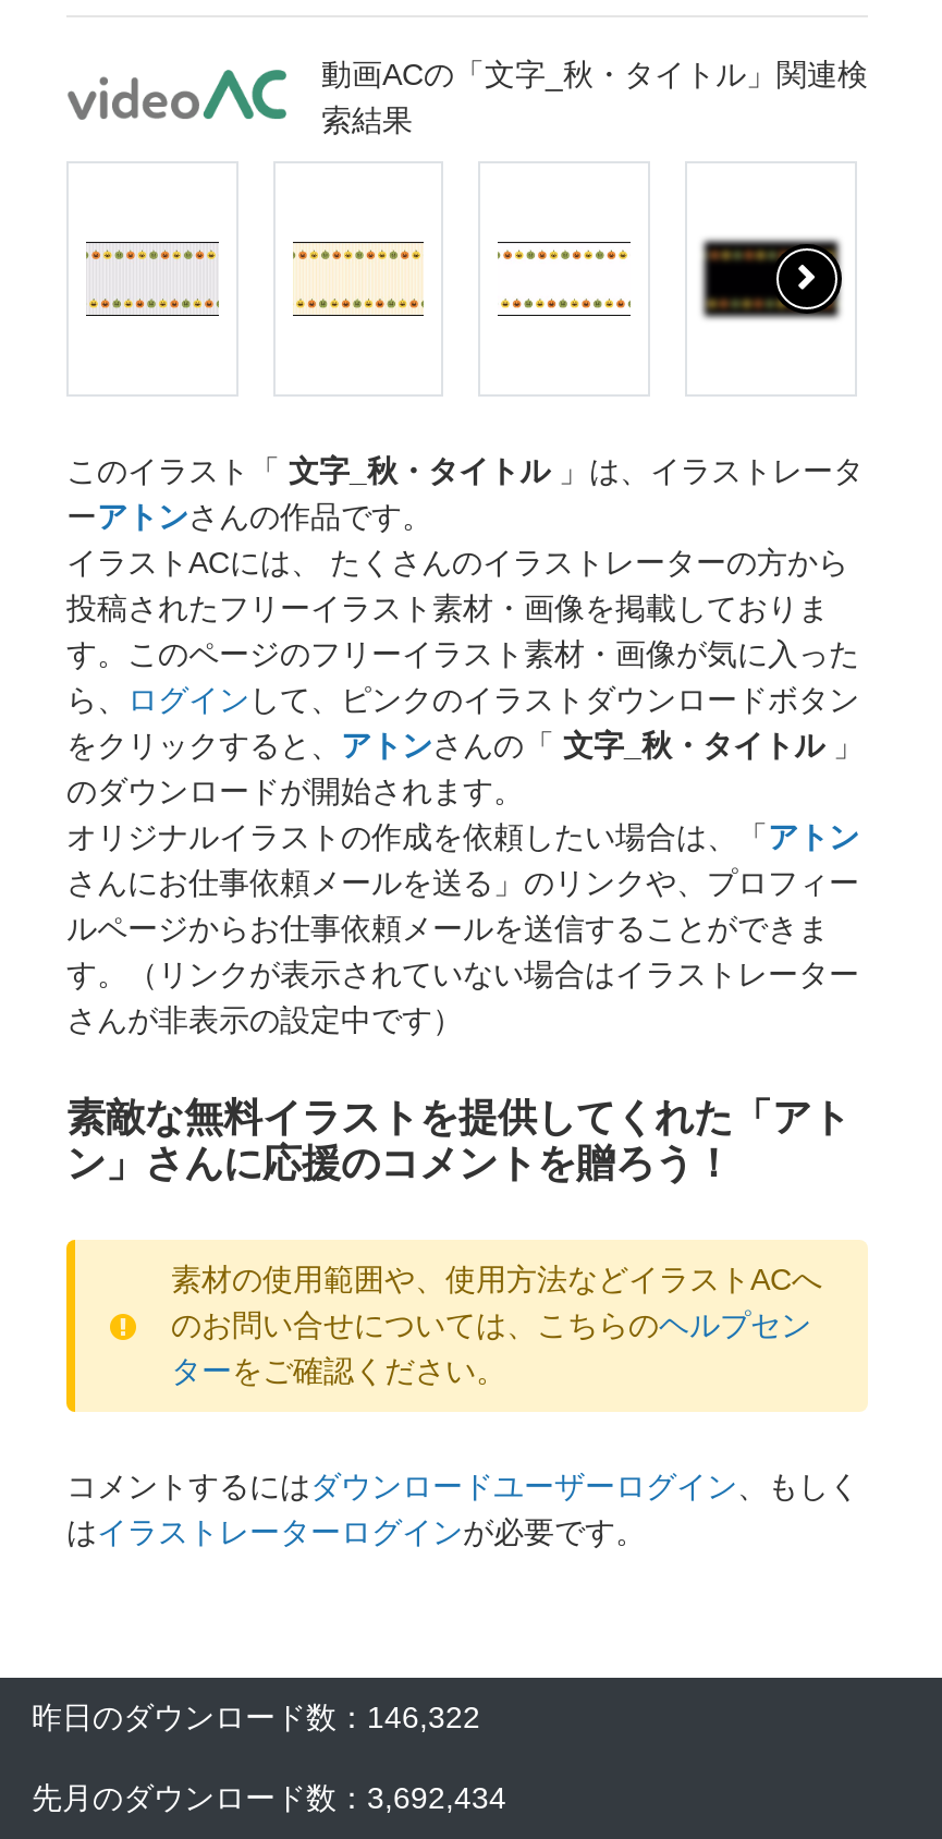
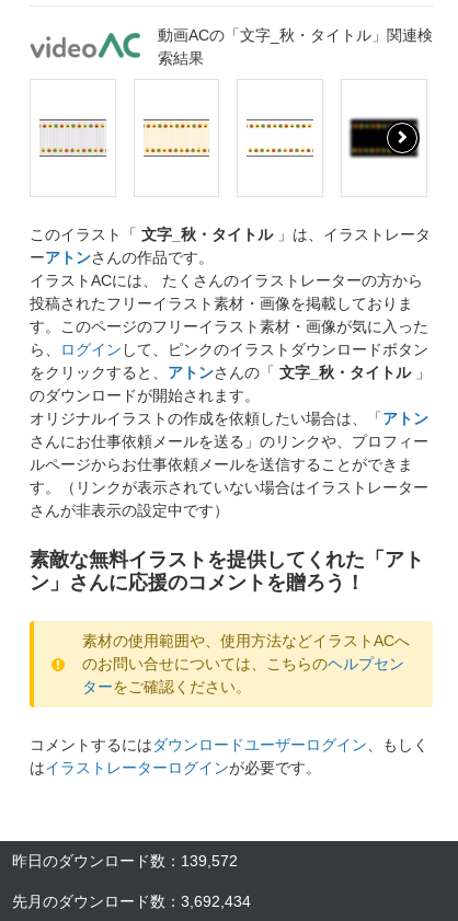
- 昨日のダウンロード数：146,322
+ 昨日のダウンロード数：139,572
